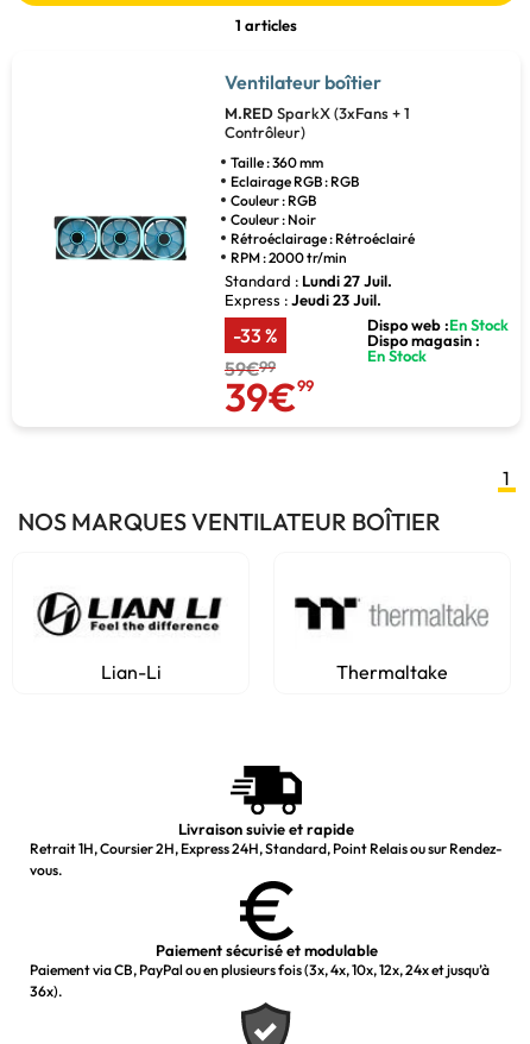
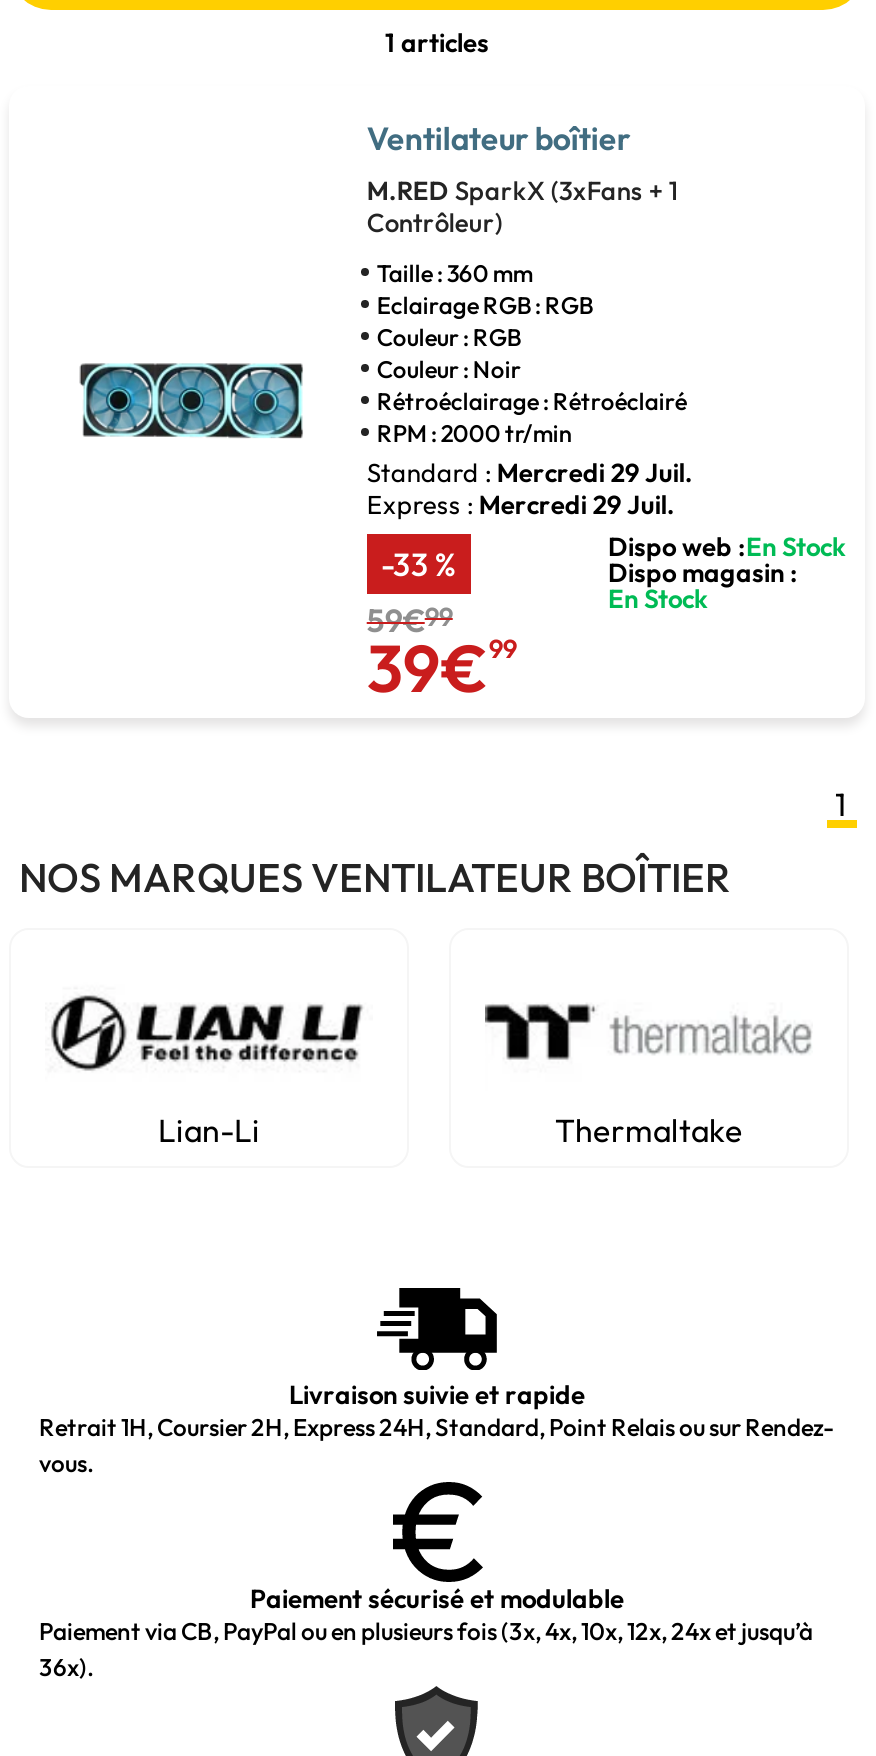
- Standard : Lundi 27 Juil.
+ Standard : Mercredi 29 Juil.

- Express : Jeudi 23 Juil.
+ Express : Mercredi 29 Juil.
